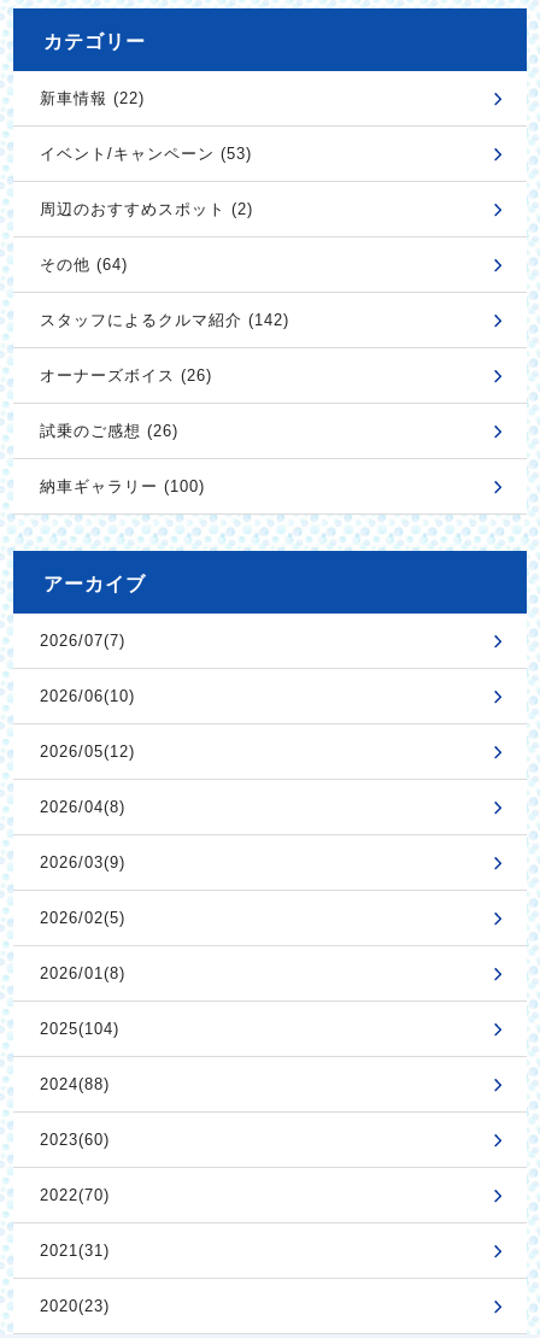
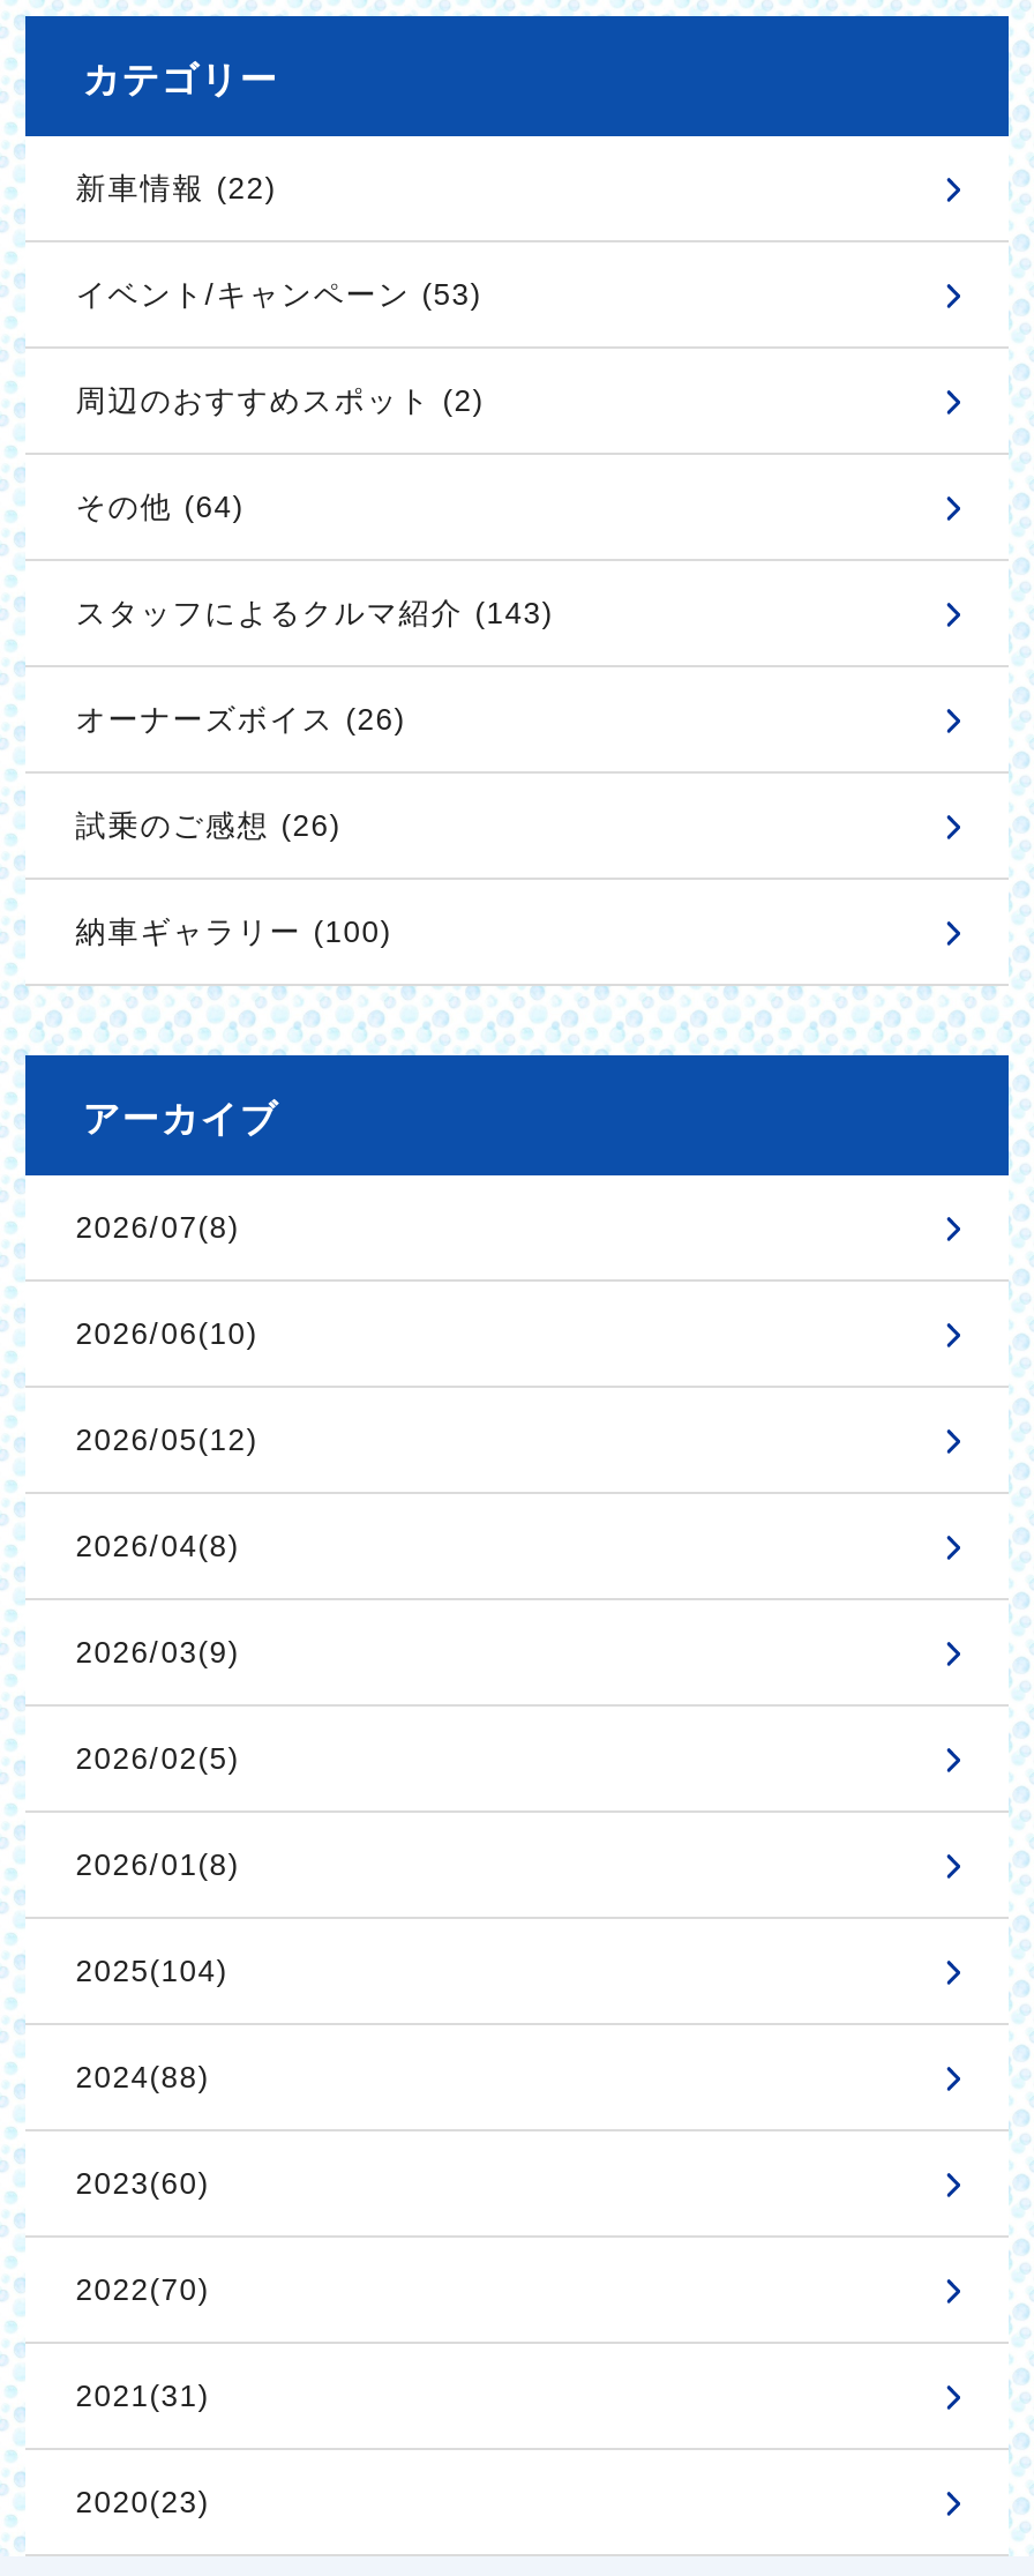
- スタッフによるクルマ紹介 (142)
+ スタッフによるクルマ紹介 (143)

- 2026/07(7)
+ 2026/07(8)
